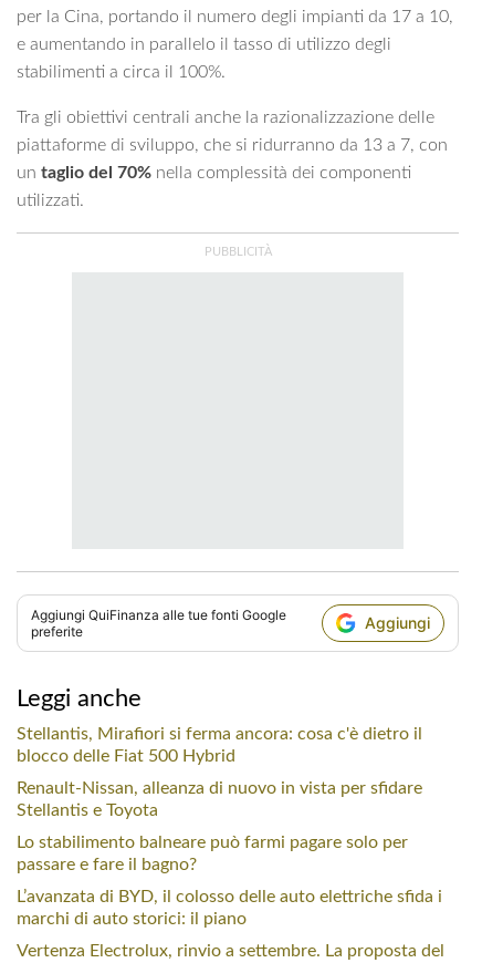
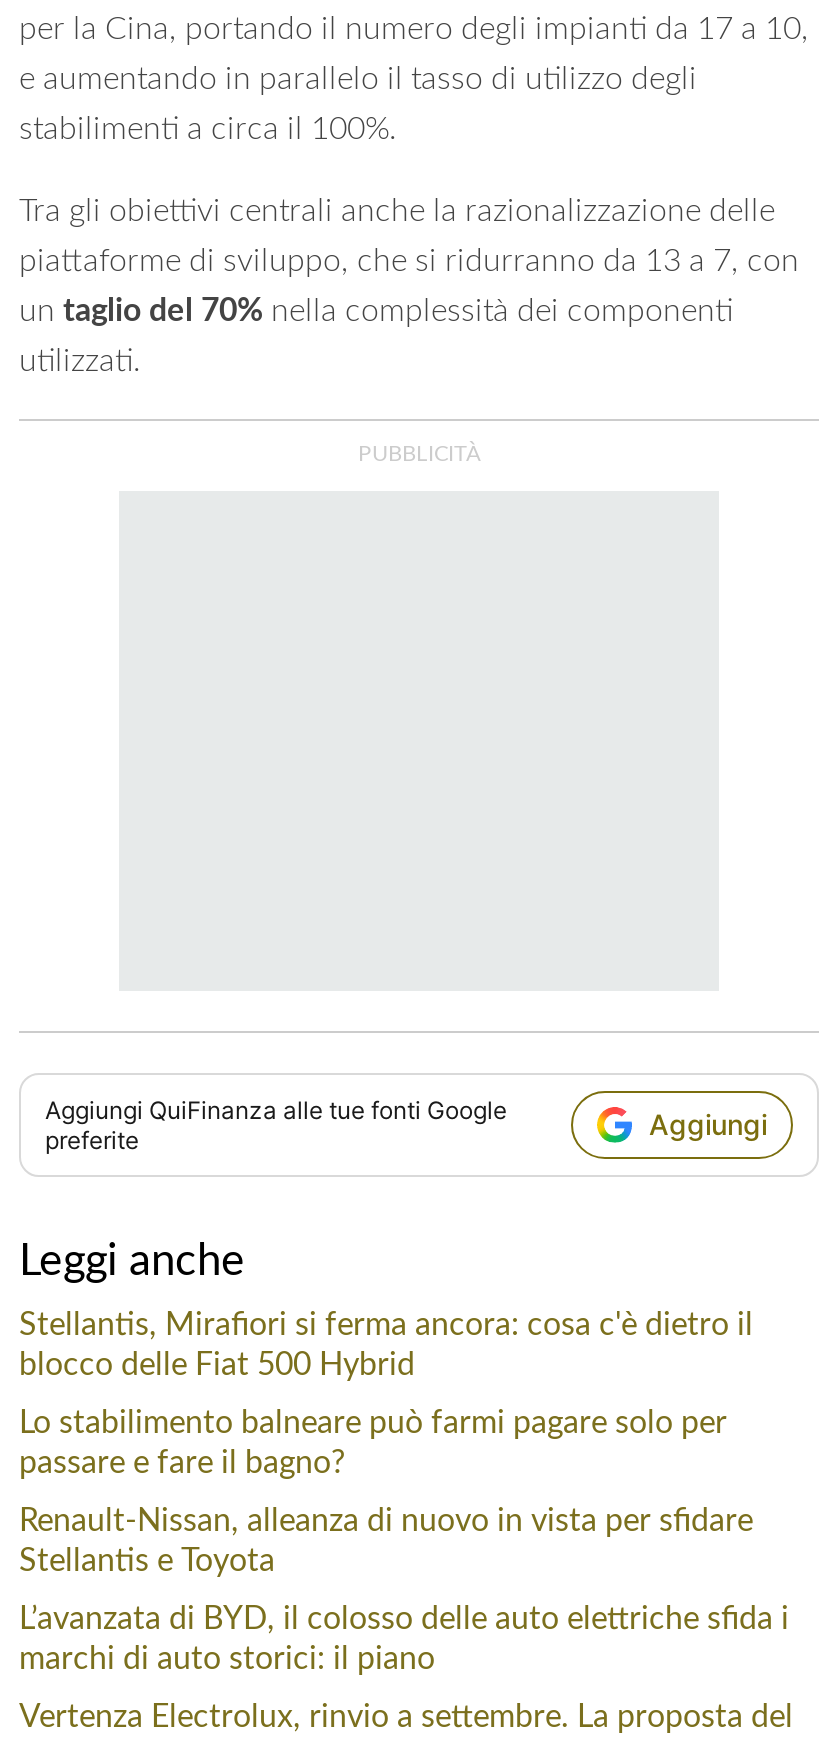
moved down: Renault-Nissan, alleanza di nuovo in vista per sfidare | Stellantis e Toyota

moved up: Lo stabilimento balneare può farmi pagare solo per | passare e fare il bagno?
